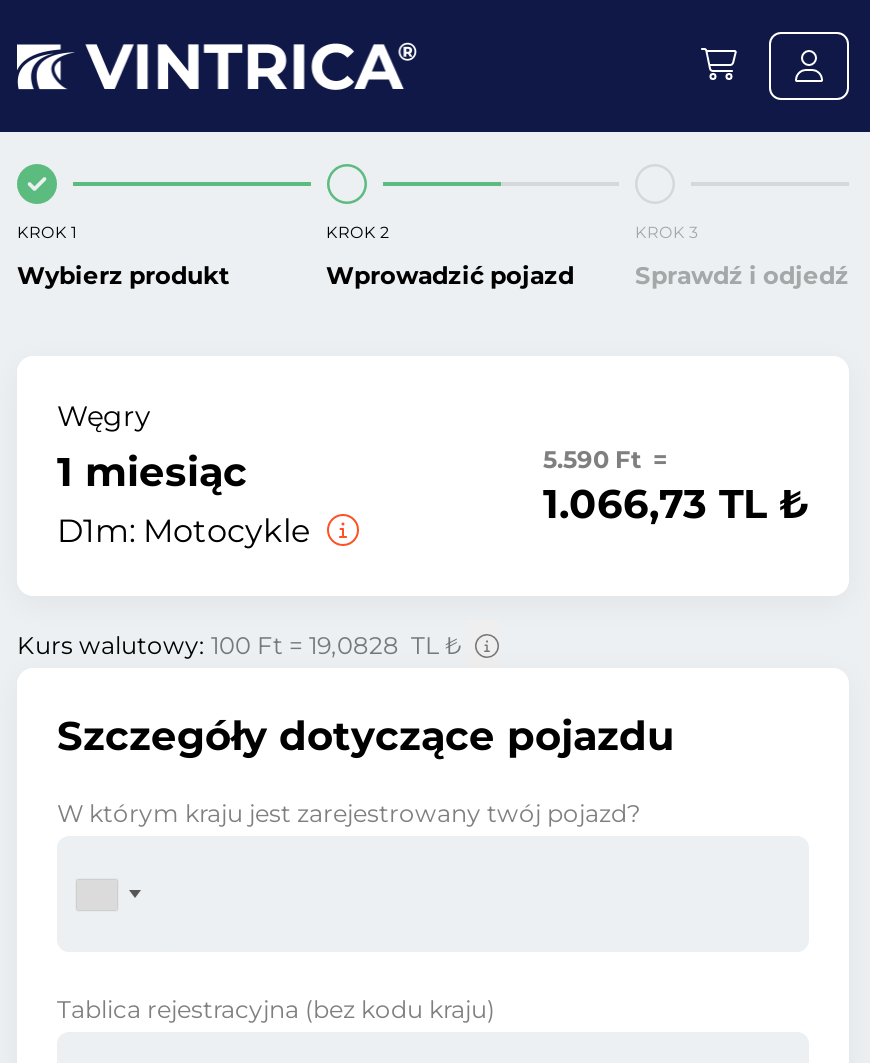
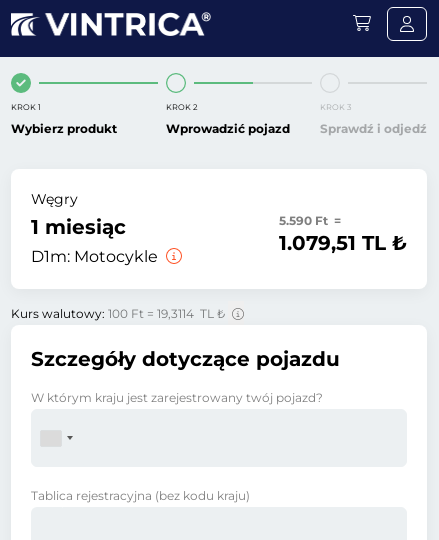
- 1.066,73 TL ₺
+ 1.079,51 TL ₺

- Kurs walutowy: 100 Ft = 19,0828 TL ₺
+ Kurs walutowy: 100 Ft = 19,3114 TL ₺
